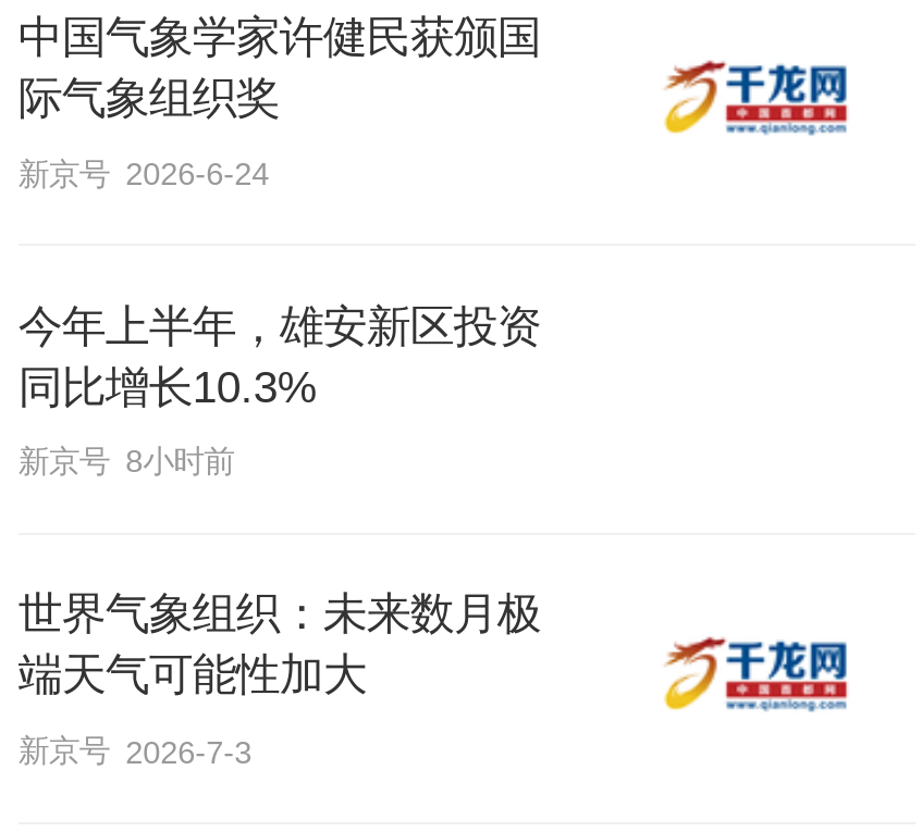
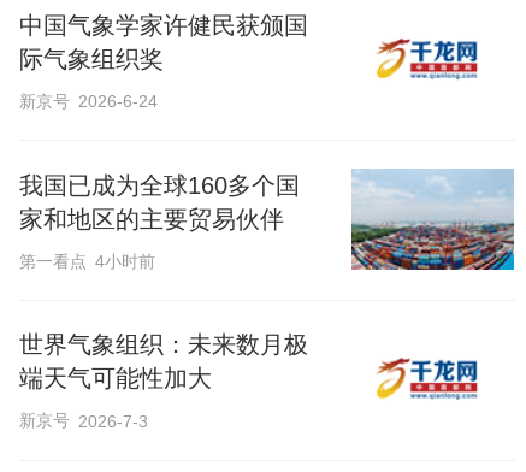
+ [image]

- 今年上半年，雄安新区投资
- 同比增长10.3%
+ 我国已成为全球160多个国
+ 家和地区的主要贸易伙伴

- 新京号 8小时前
+ 第一看点 4小时前
